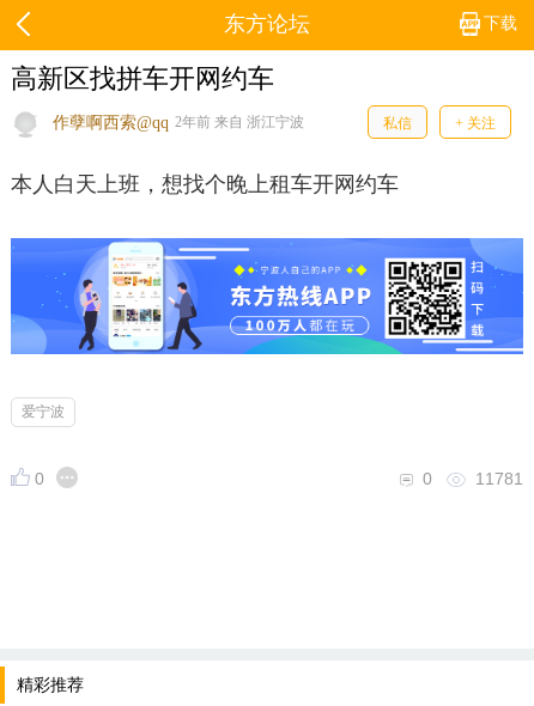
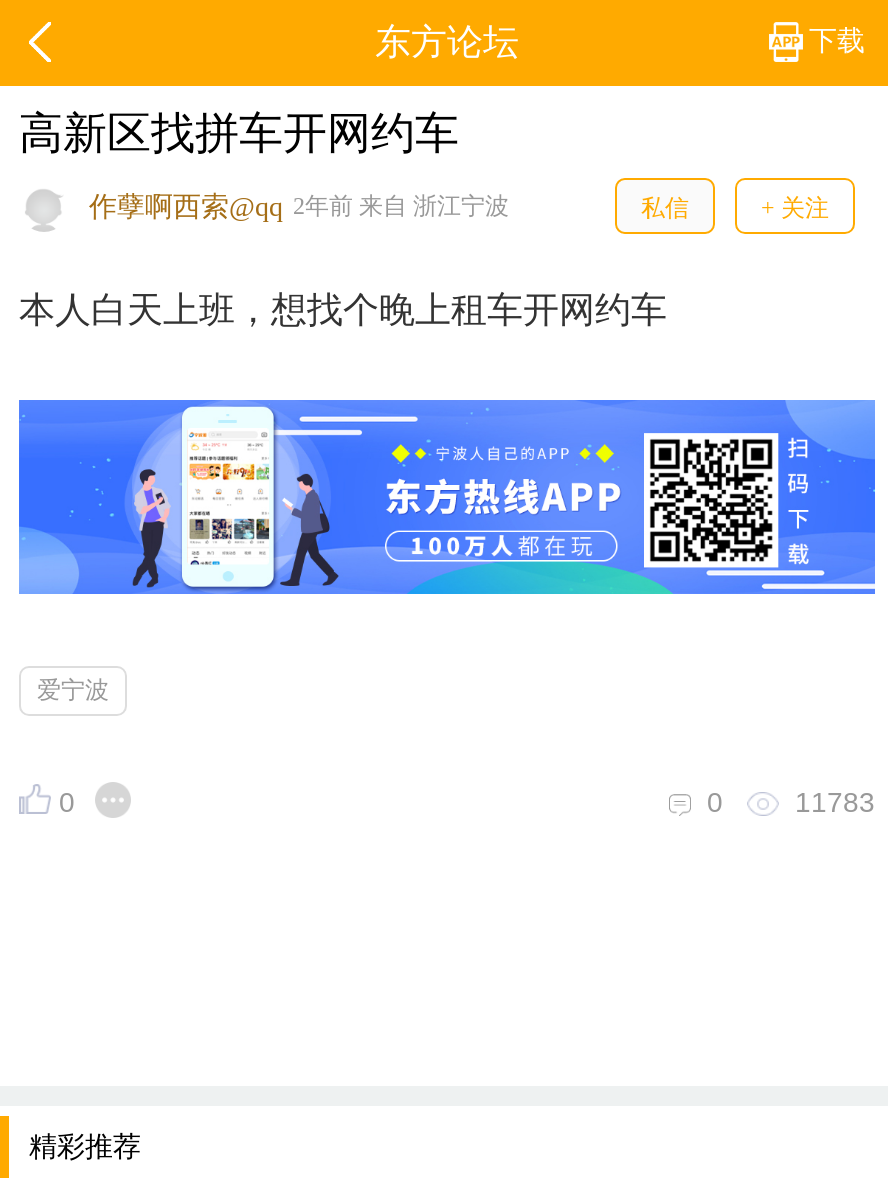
- 0 11781
+ 0 11783
